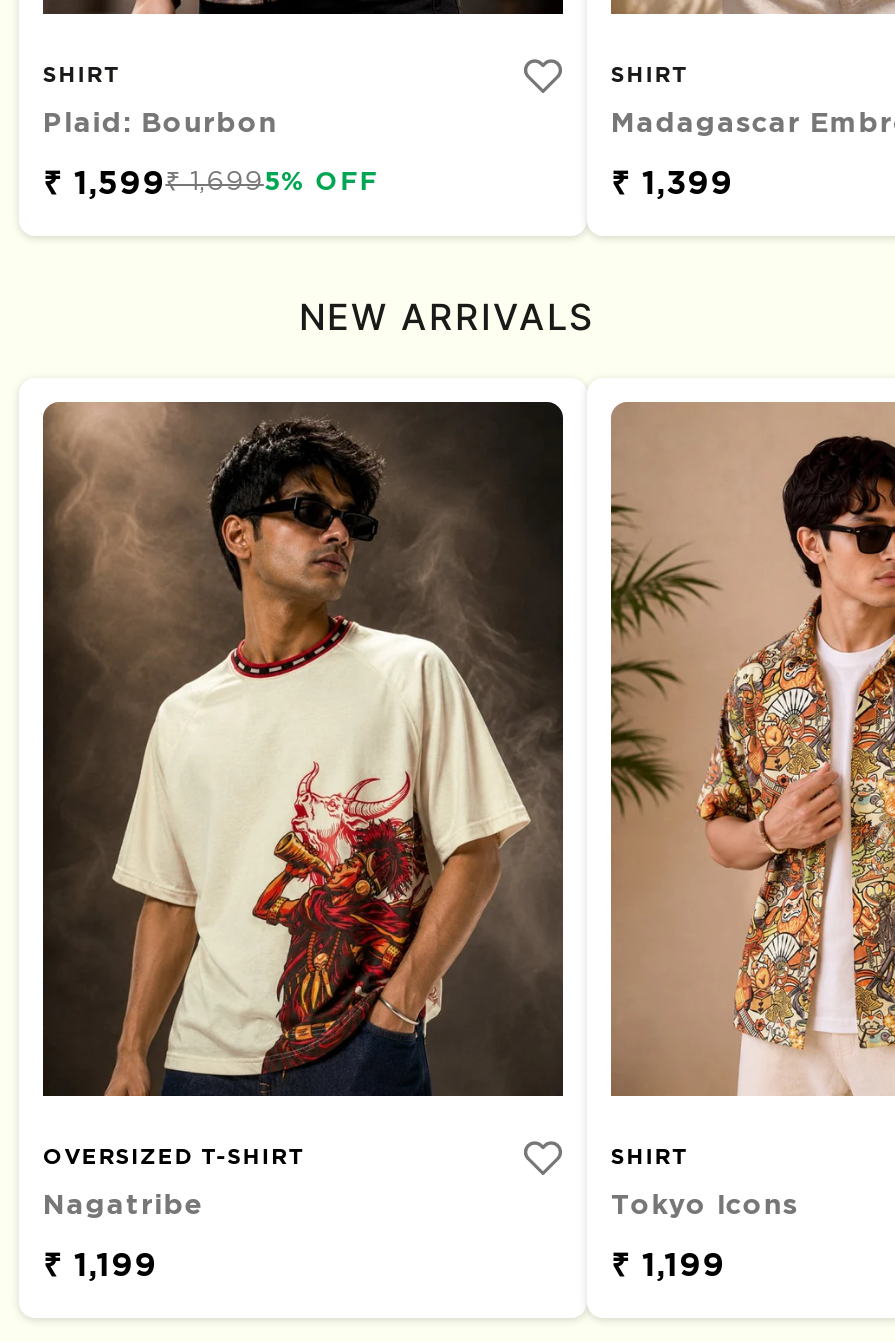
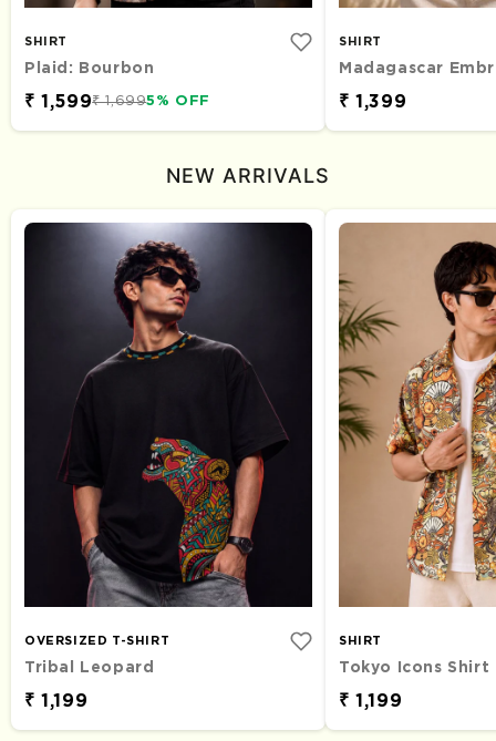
- [image]
+ [image]

- Nagatribe
+ Tribal Leopard

- Tokyo Icons
+ Tokyo Icons Shirt
